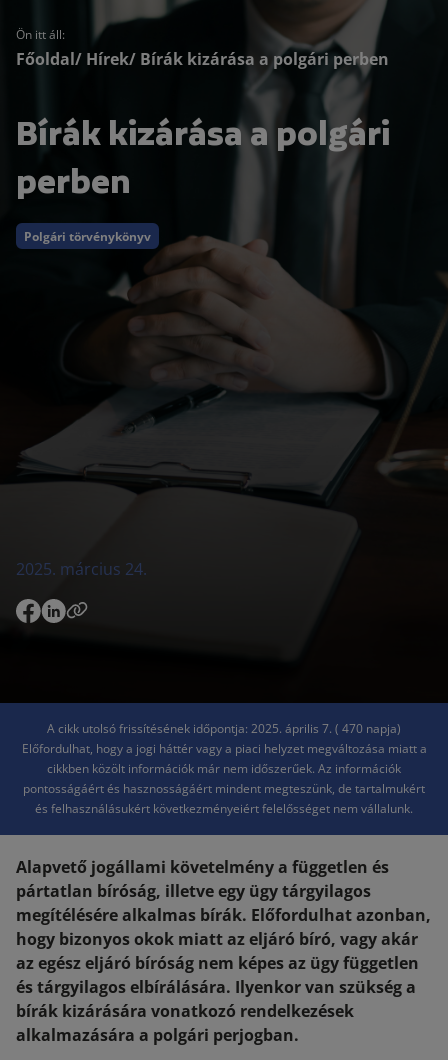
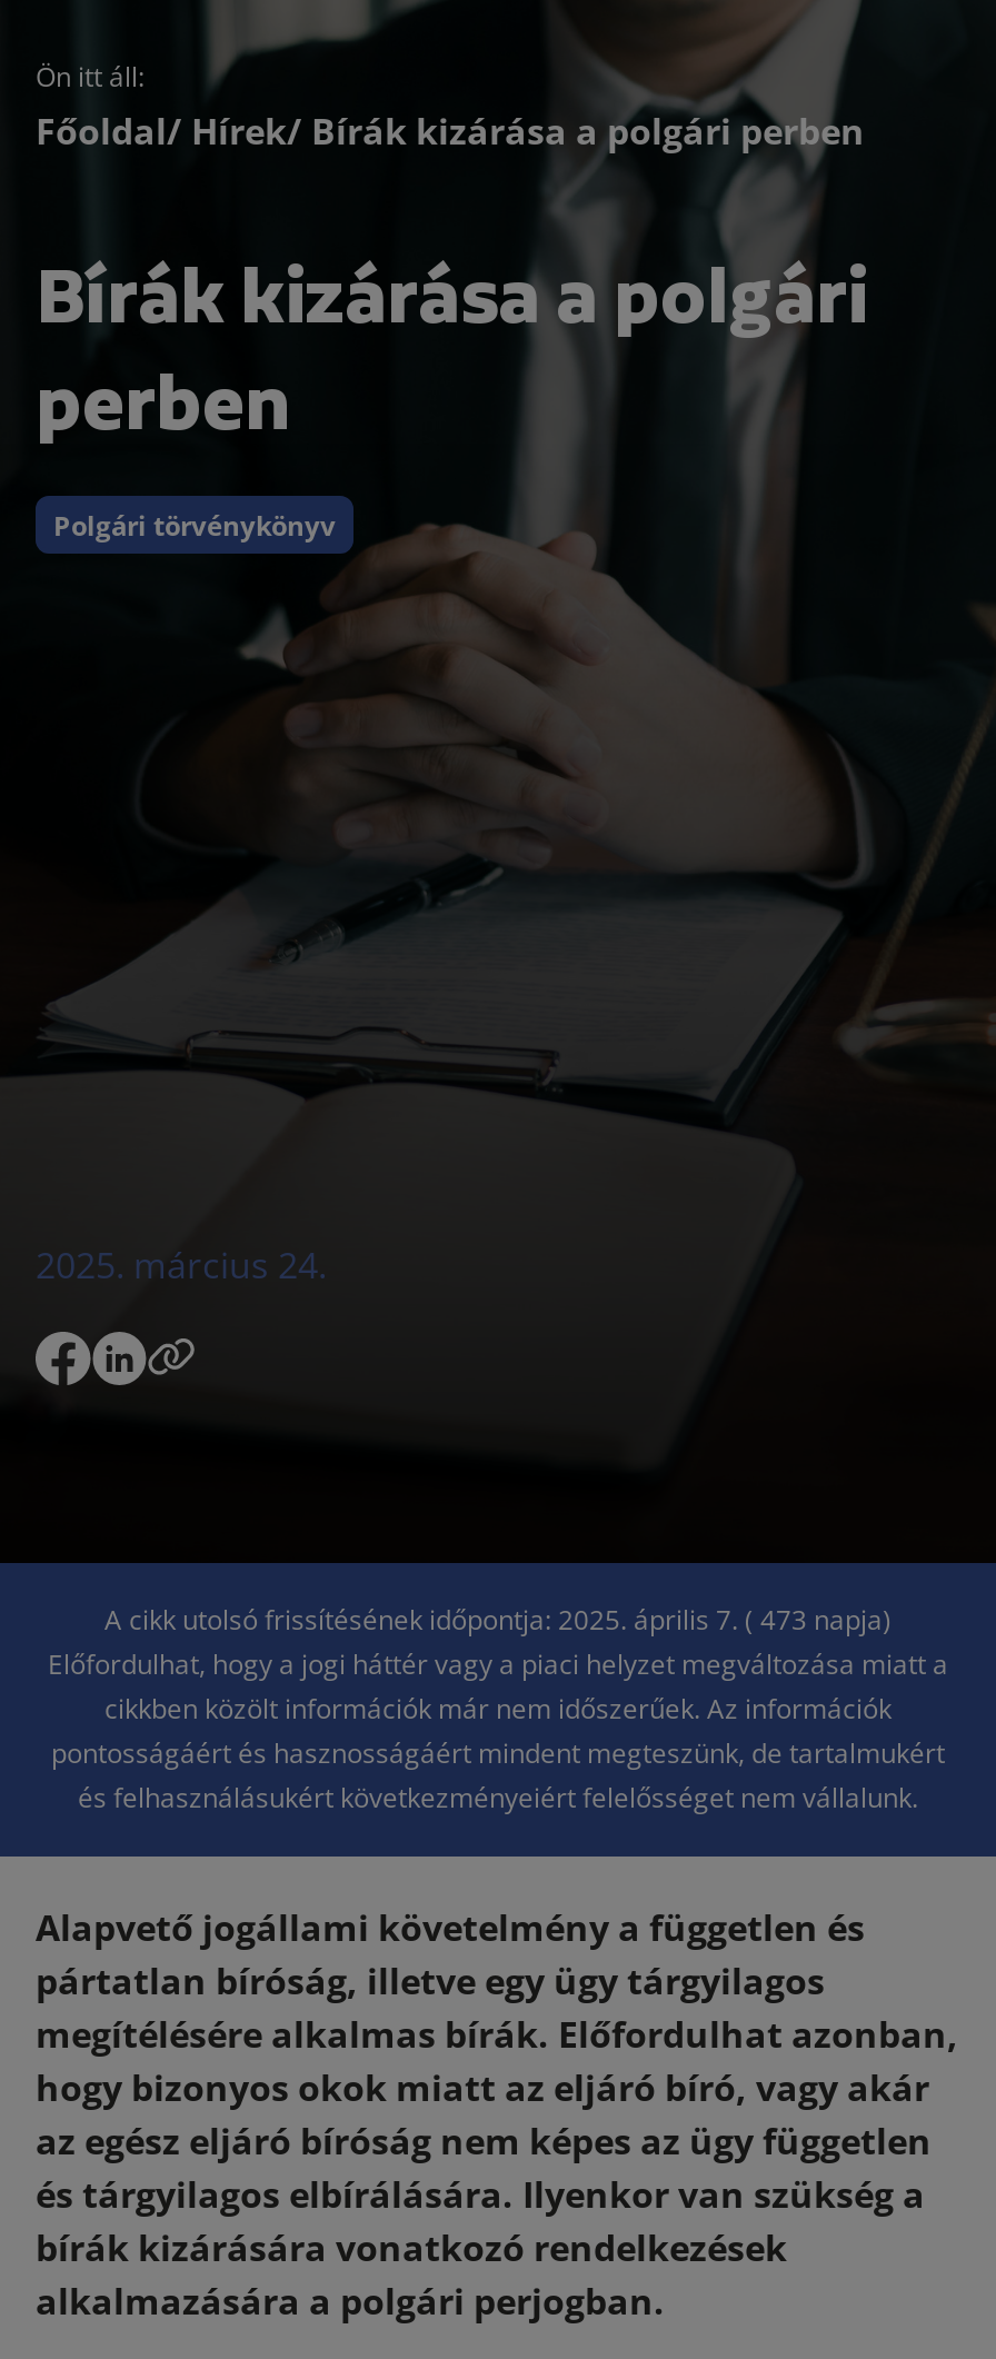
- A cikk utolsó frissítésének időpontja: 2025. április 7. ( 470 napja)
+ A cikk utolsó frissítésének időpontja: 2025. április 7. ( 473 napja)
